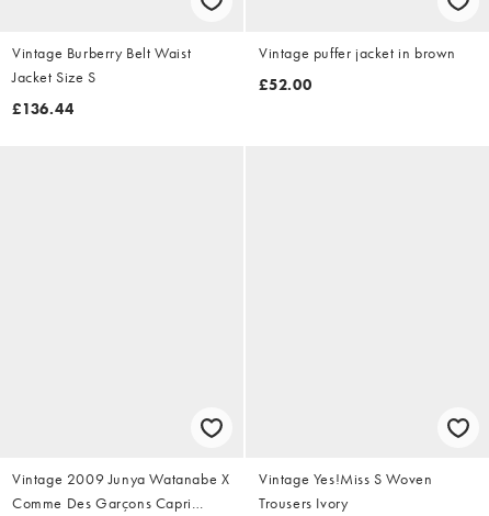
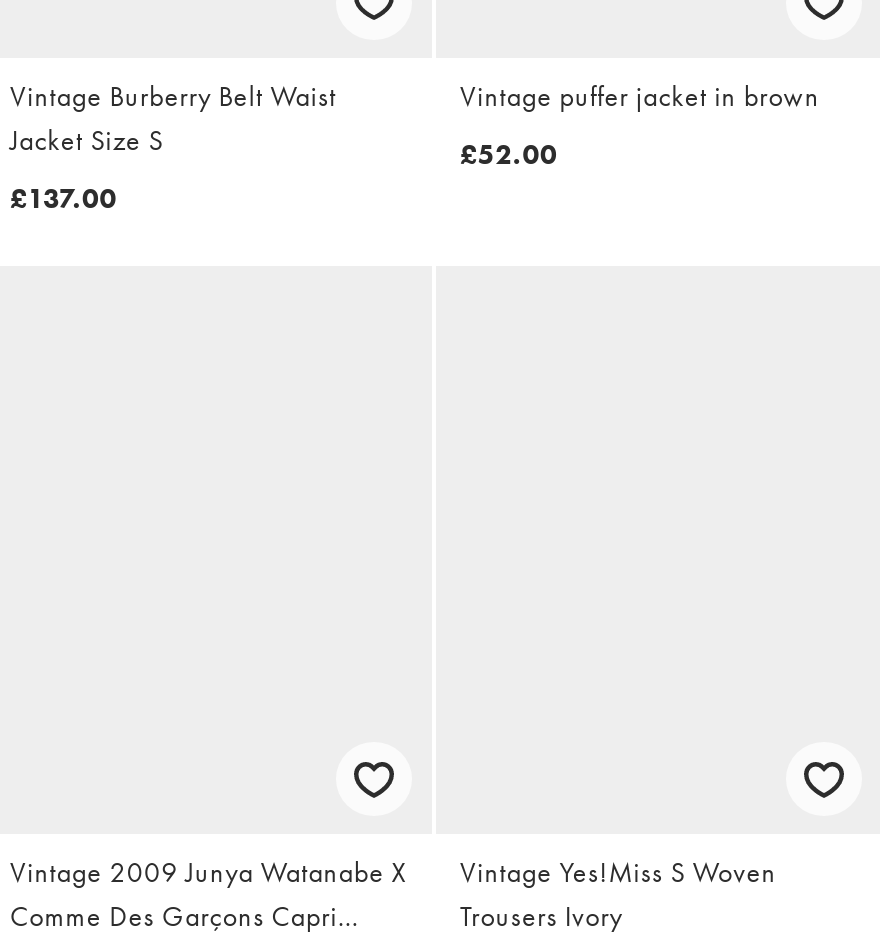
- £136.44
+ £137.00
